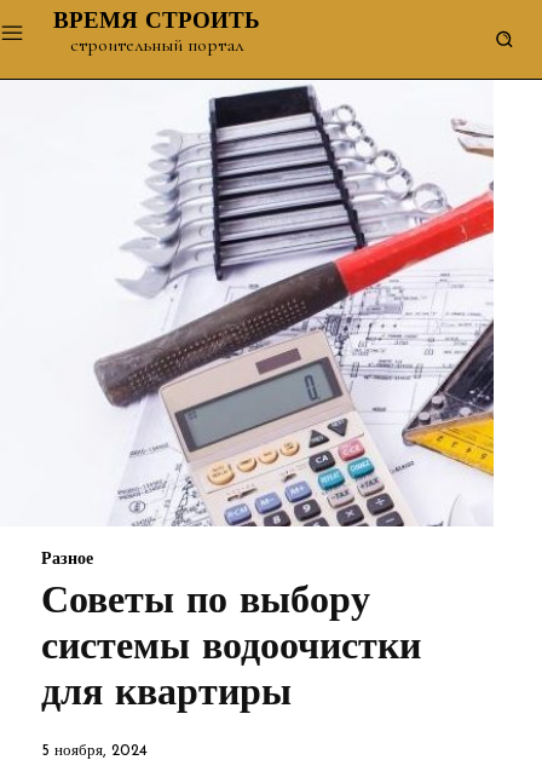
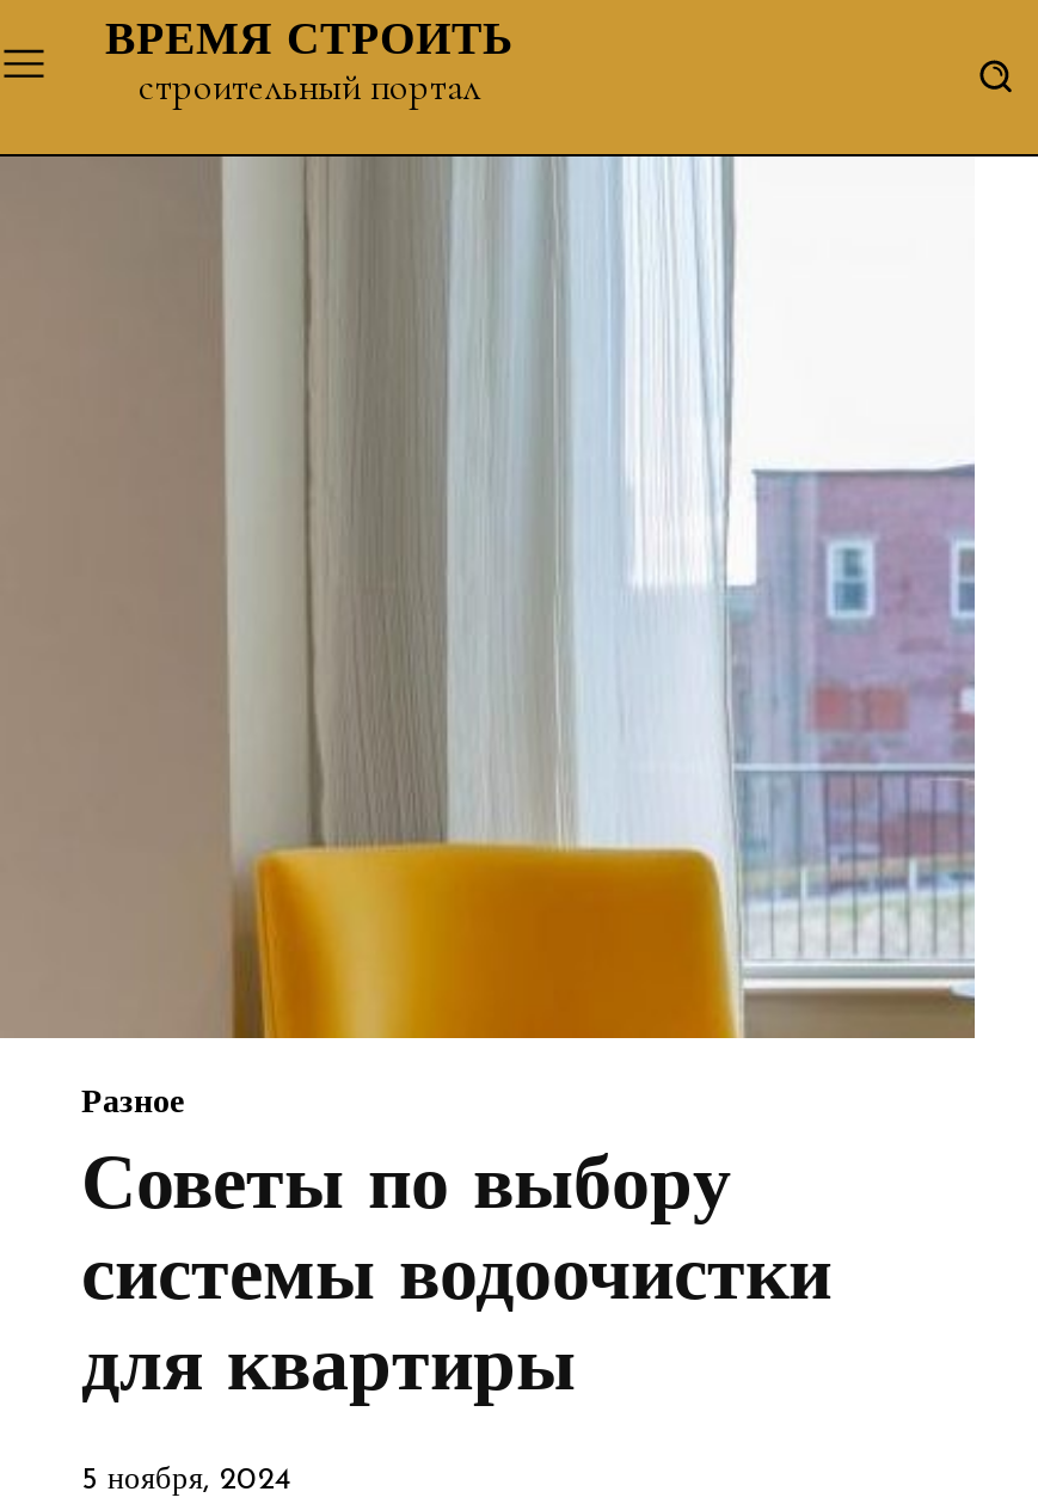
- [image]
+ [image]
